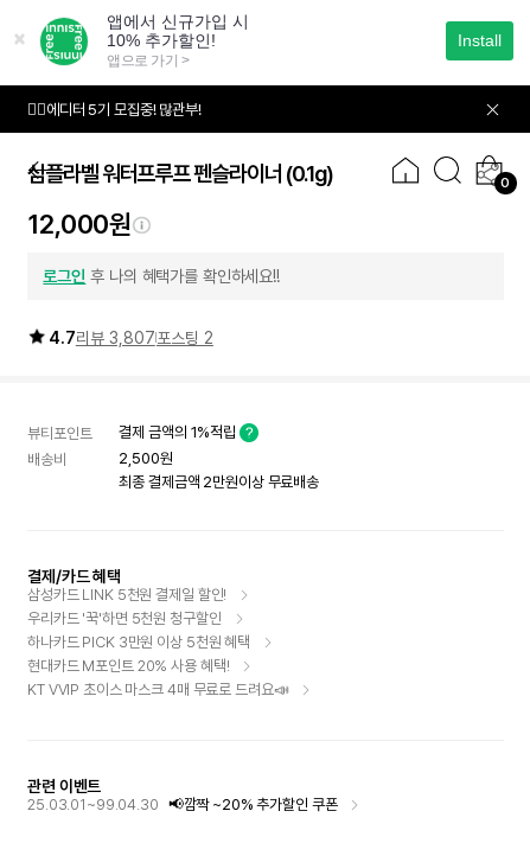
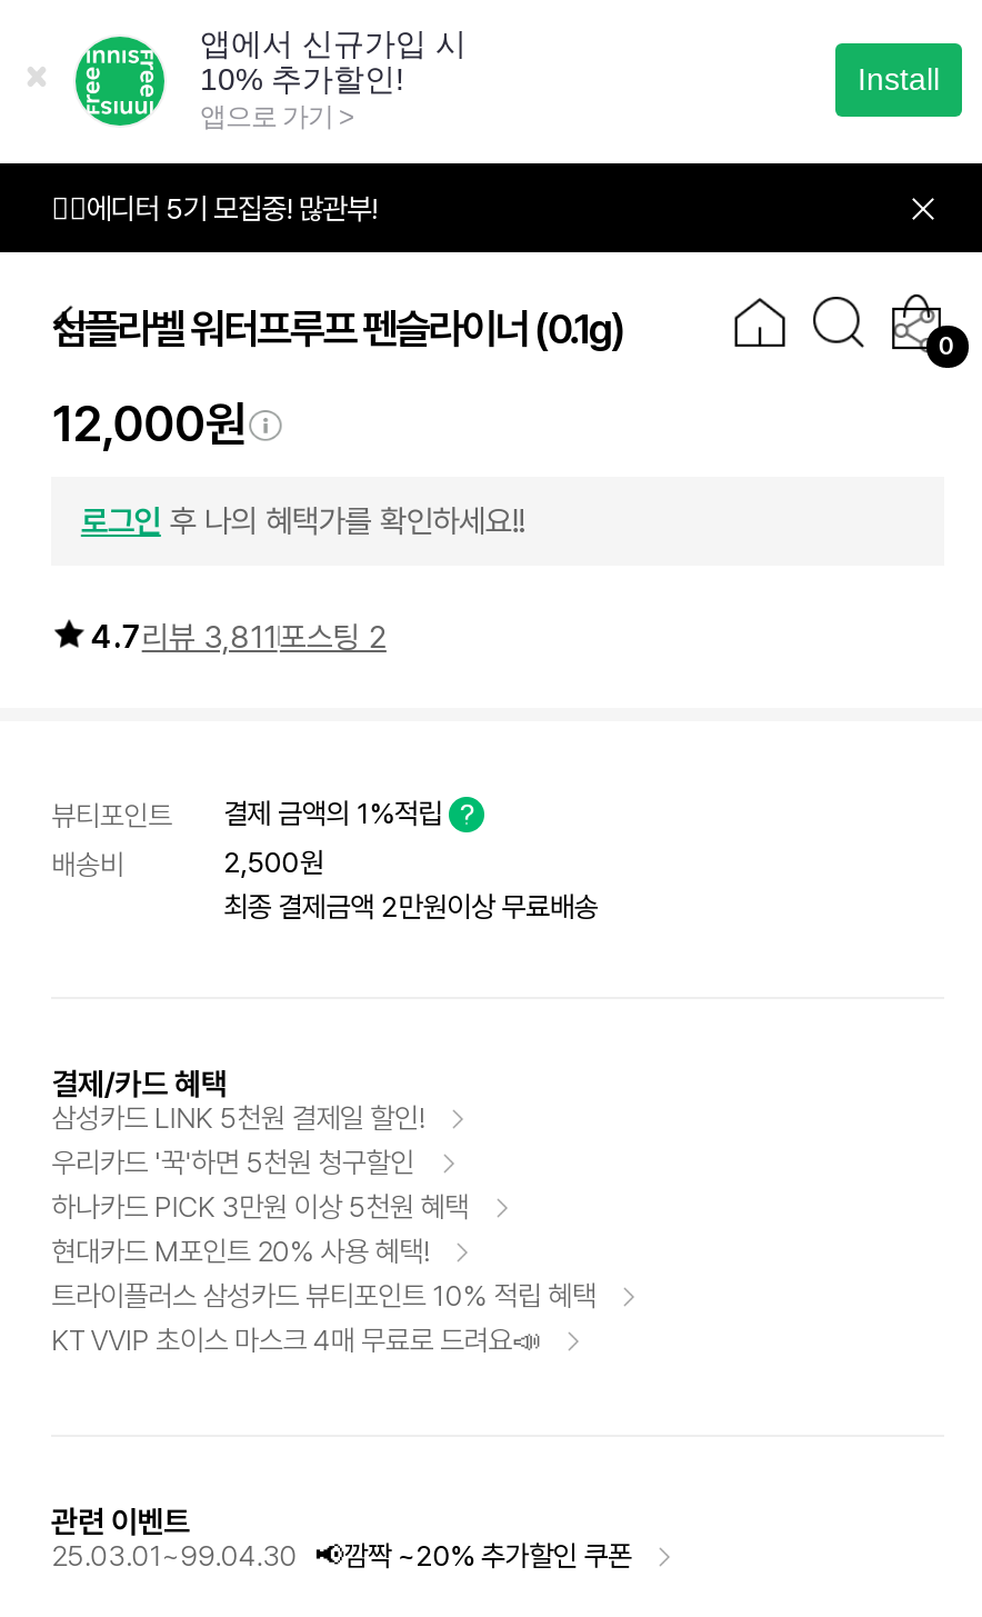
- 4.7리뷰 3,807 포스팅 2
+ 4.7리뷰 3,811 포스팅 2

+ 트라이플러스 삼성카드 뷰티포인트 10% 적립 혜택
